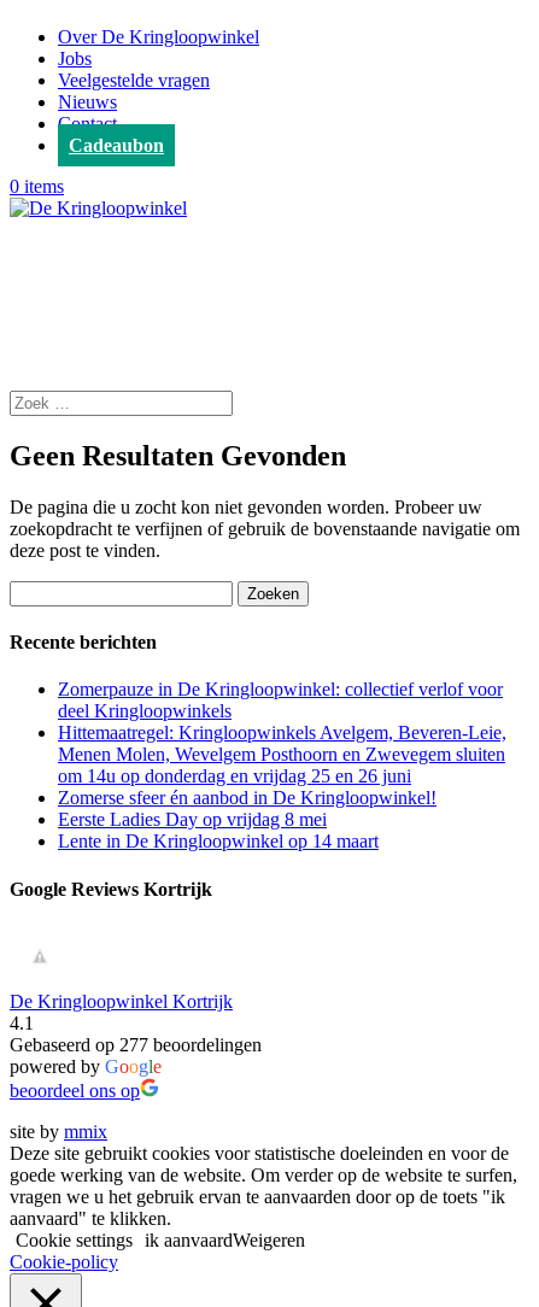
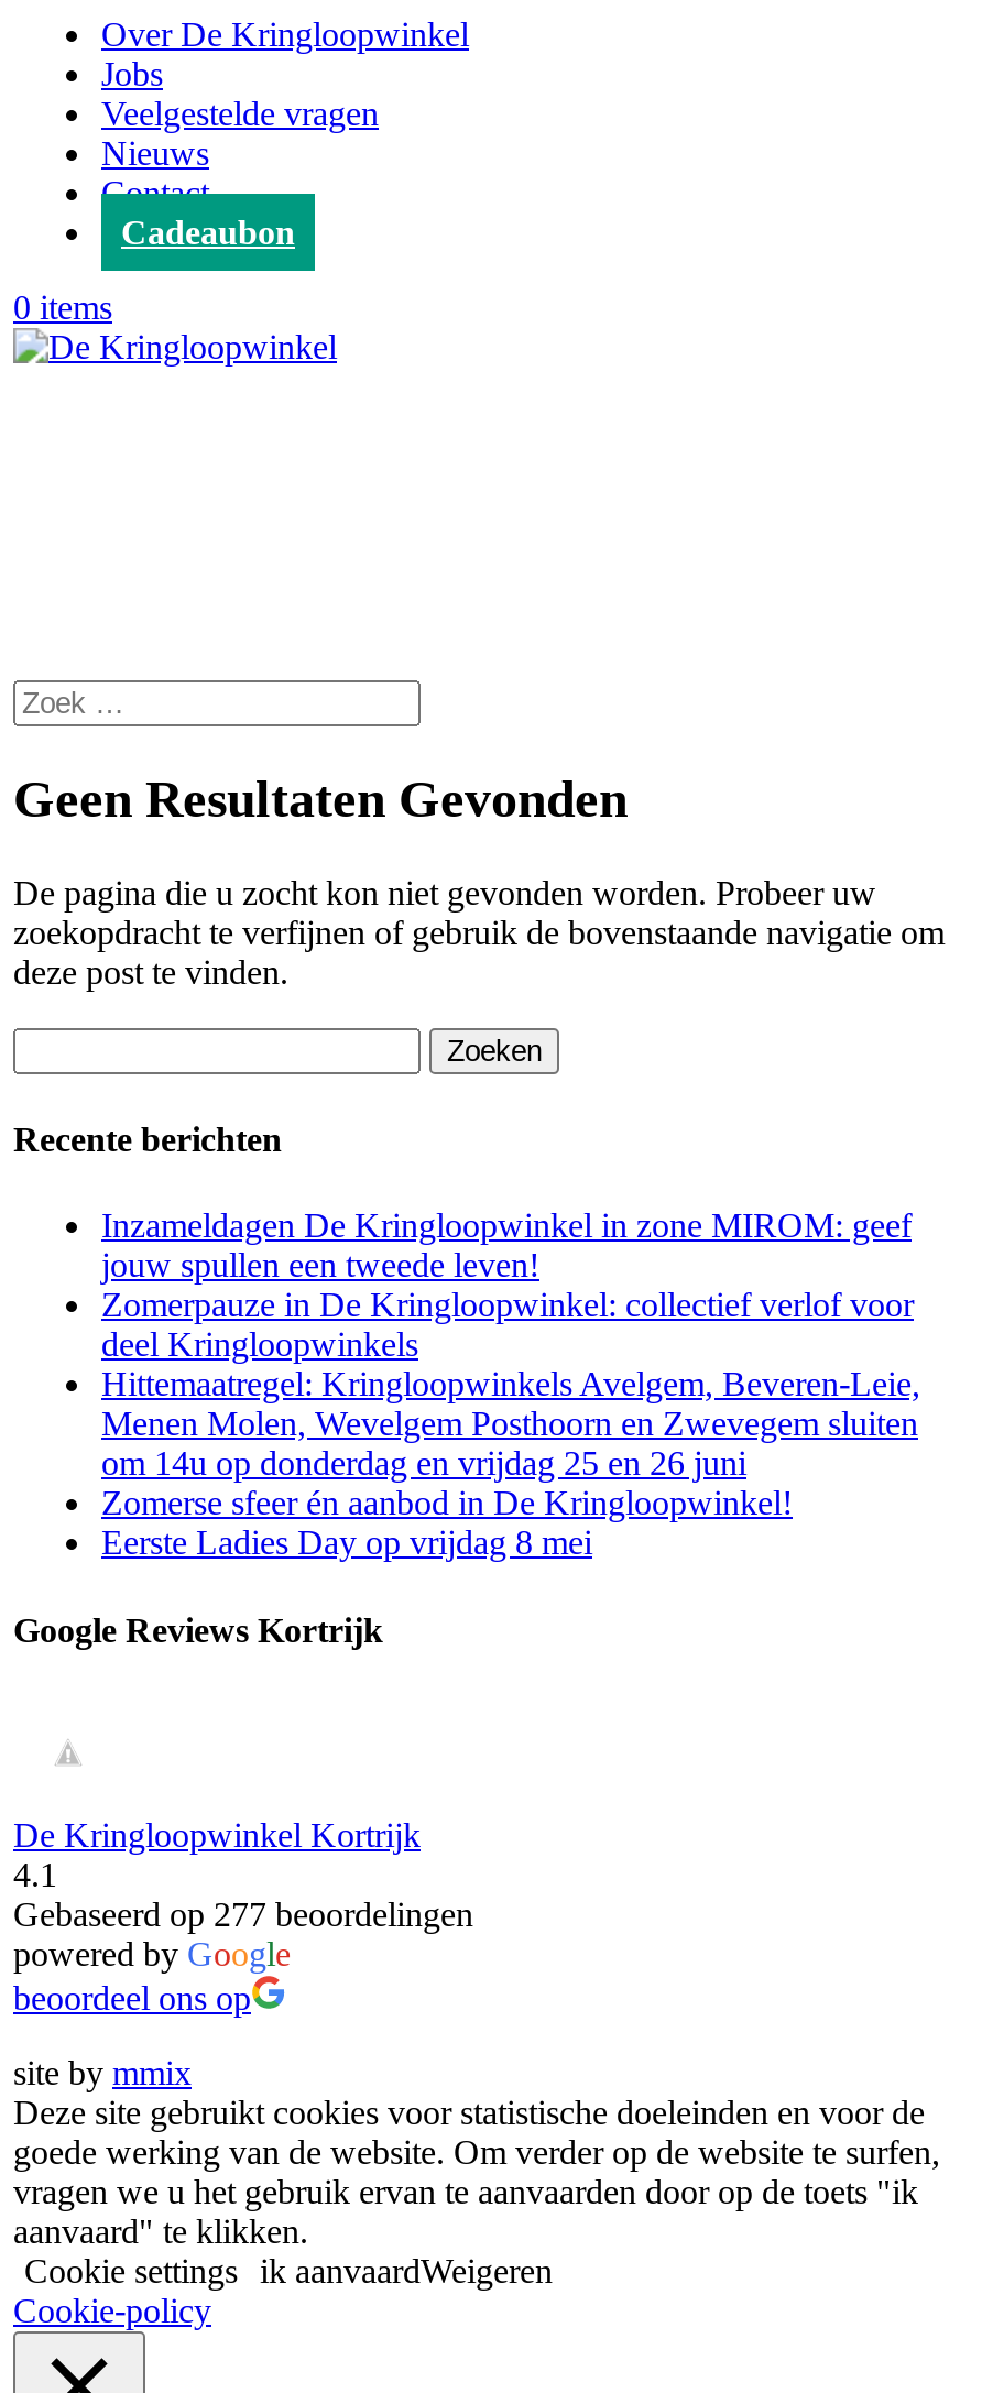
+ Inzameldagen De Kringloopwinkel in zone MIROM: geef
+ jouw spullen een tweede leven!

moved down: Zomerpauze in De Kringloopwinkel: collectief verlof voor | deel Kringloopwinkels | Hittemaatregel: Kringloopwinkels Avelgem, Beveren-Leie, | Menen Molen, Wevelgem Posthoorn en Zwevegem sluiten | om 14u op donderdag en vrijdag 25 en 26 juni | Zomerse sfeer én aanbod in De Kringloopwinkel! | Eerste Ladies Day op vrijdag 8 mei

- Lente in De Kringloopwinkel op 14 maart
